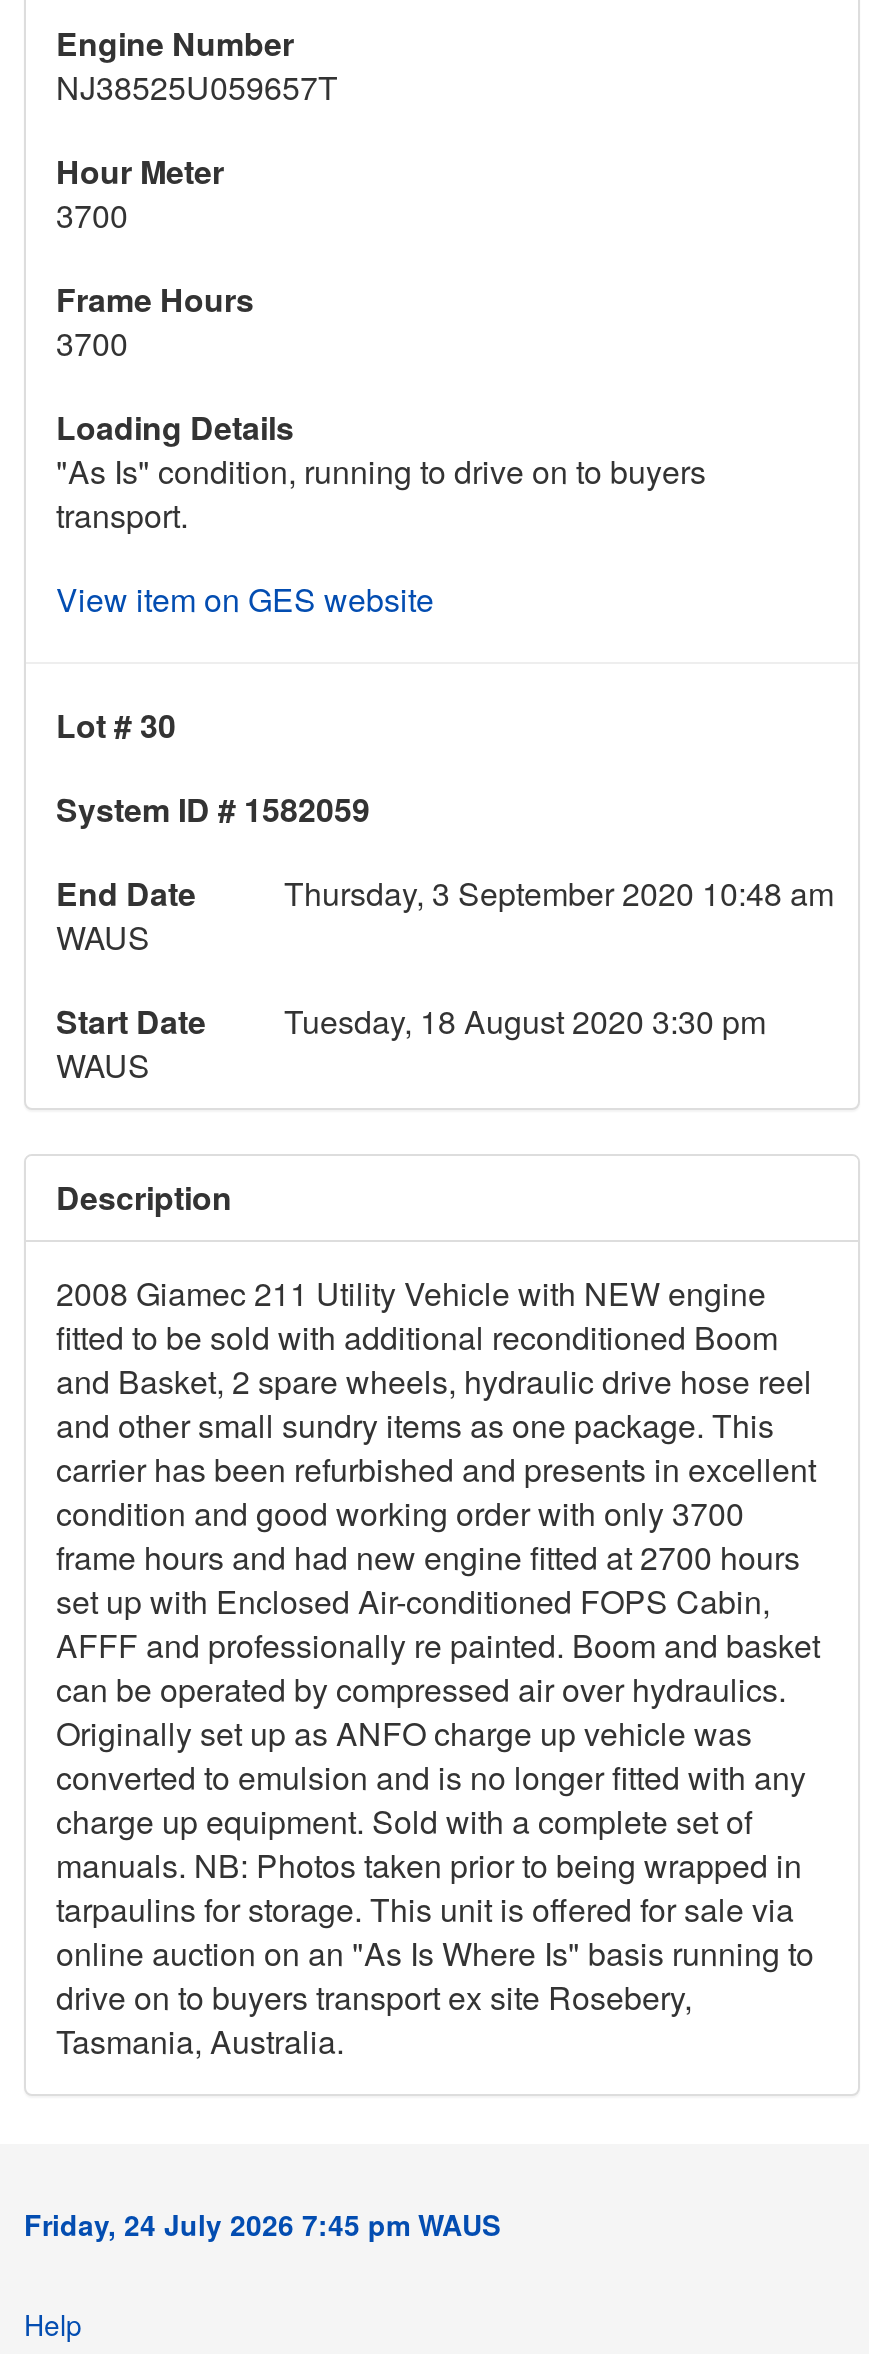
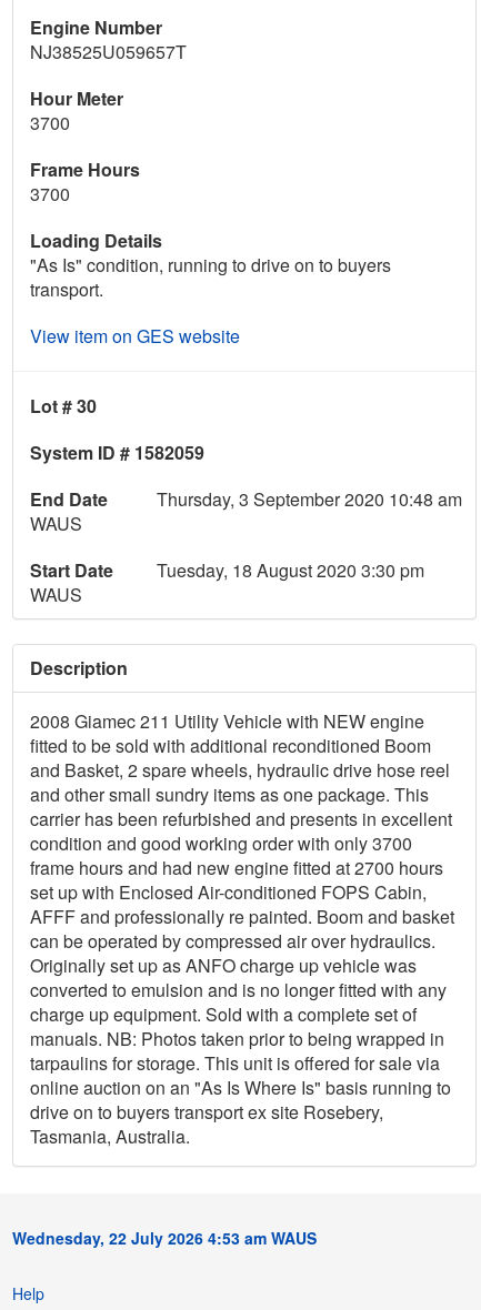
- Friday, 24 July 2026 7:45 pm WAUS
+ Wednesday, 22 July 2026 4:53 am WAUS
